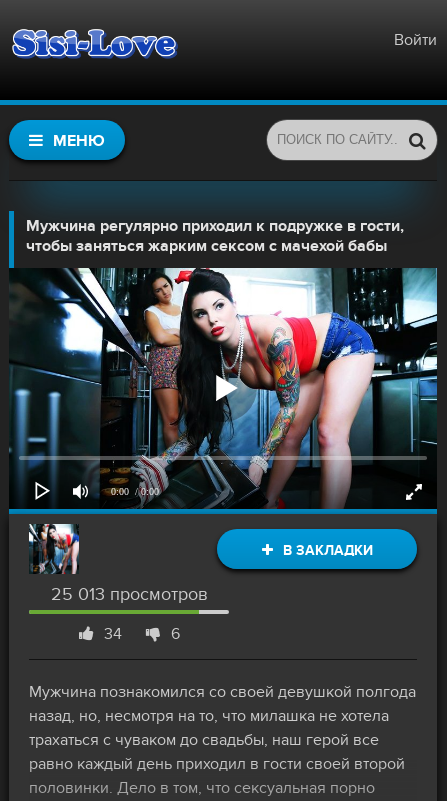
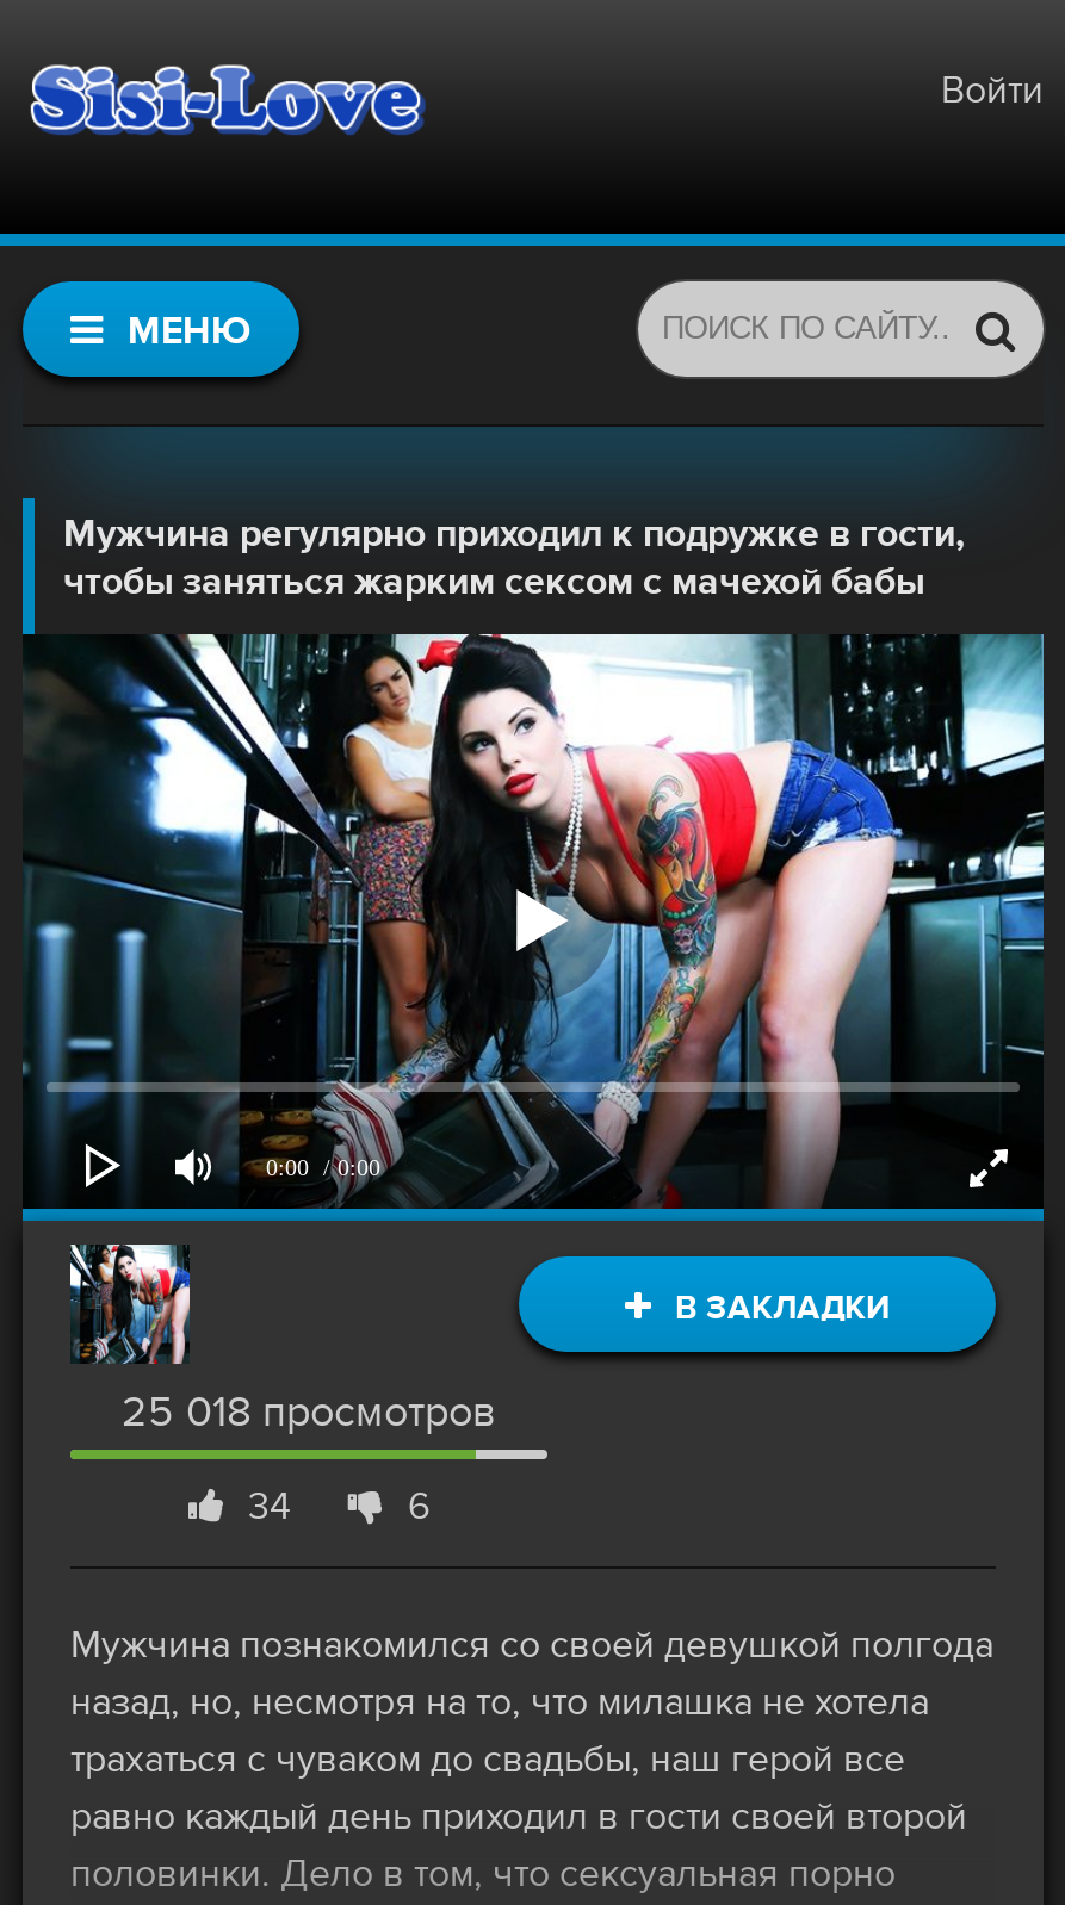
- 25 013 просмотров
+ 25 018 просмотров
